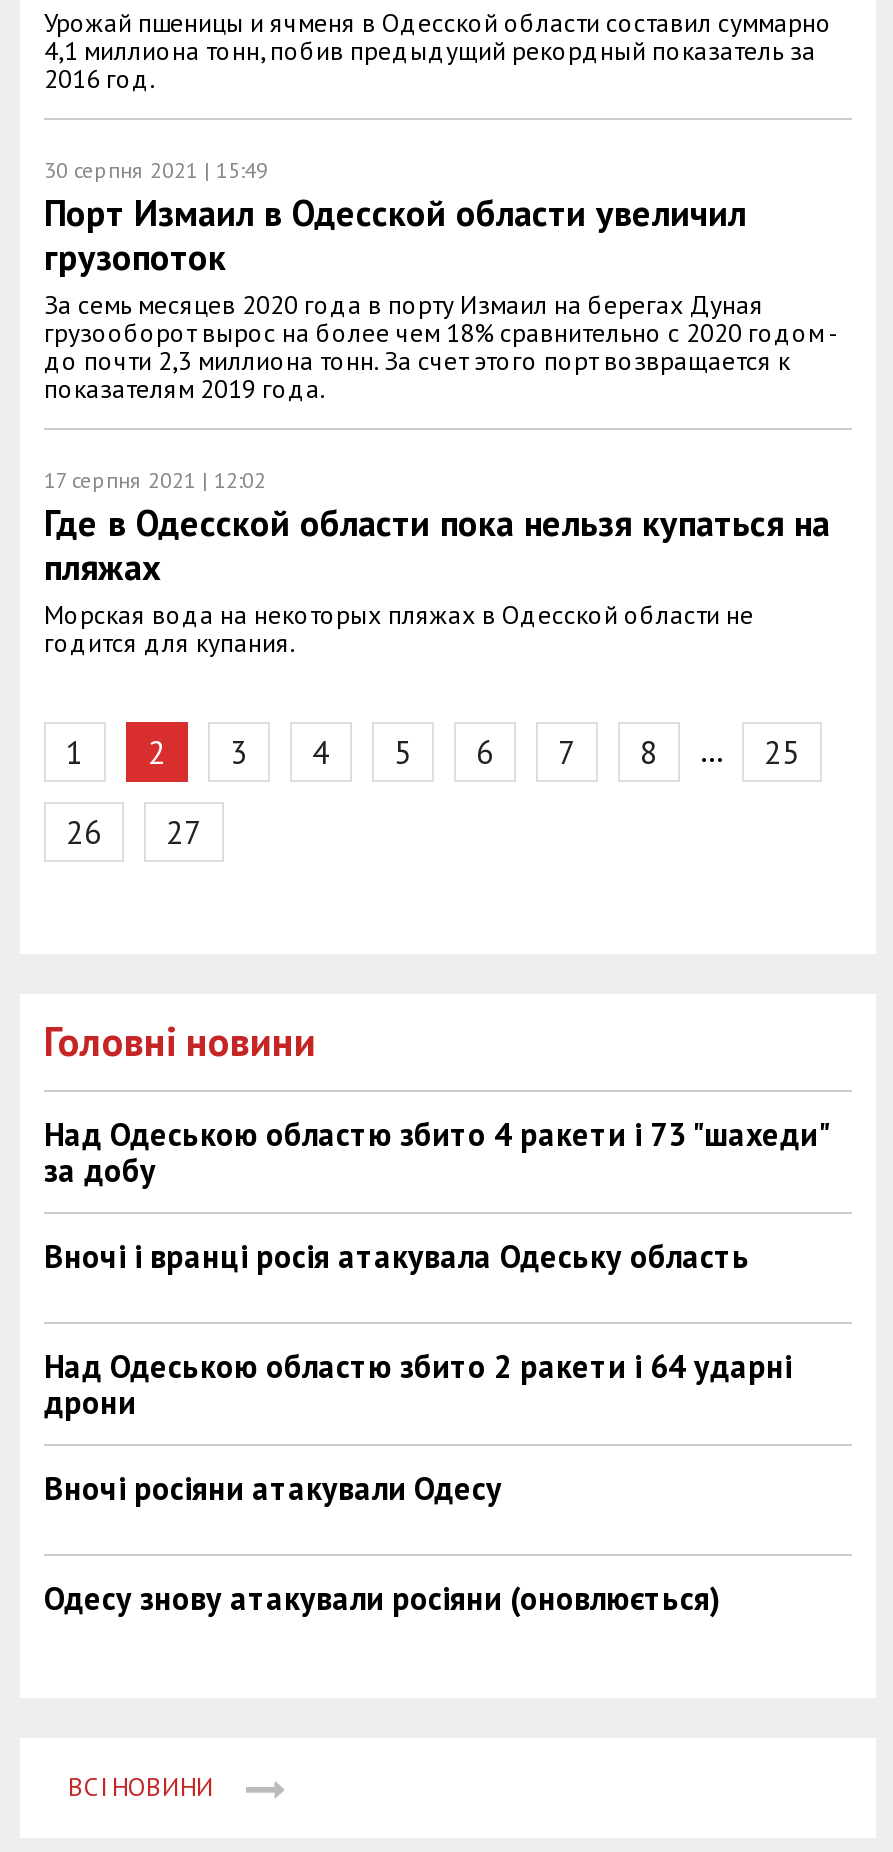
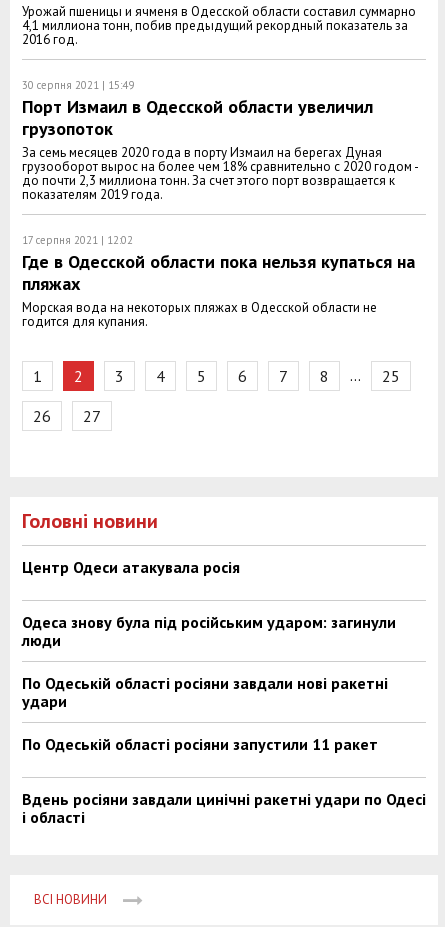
- Над Одеською областю збито 4 ракети і 73 "шахеди"
- за добу
+ Центр Одеси атакувала росія

- Вночі і вранці росія атакувала Одеську область
+ Одеса знову була під російським ударом: загинули
+ люди

- Над Одеською областю збито 2 ракети і 64 ударні
- дрони
+ По Одеській області росіяни завдали нові ракетні
+ удари

- Вночі росіяни атакували Одесу
+ По Одеській області росіяни запустили 11 ракет

- Одесу знову атакували росіяни (оновлюється)
+ Вдень росіяни завдали цинічні ракетні удари по Одесі
+ і області
